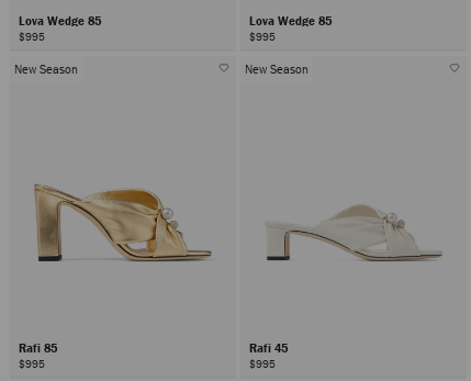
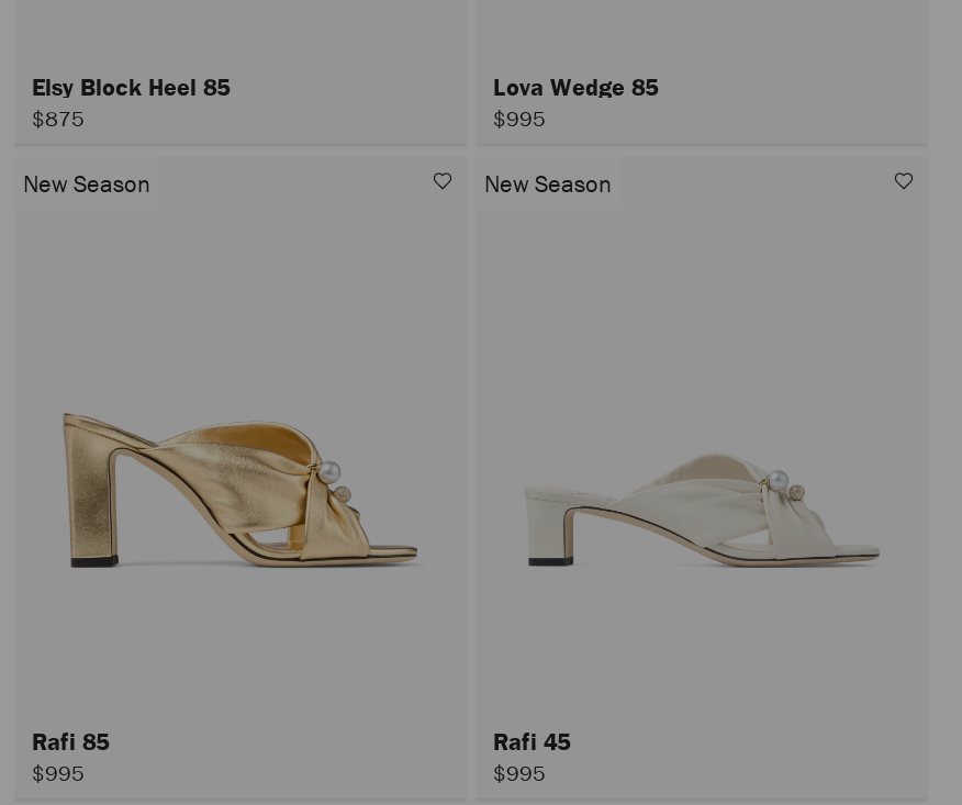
- Lova Wedge 85
- $995
+ Elsy Block Heel 85
+ $875
